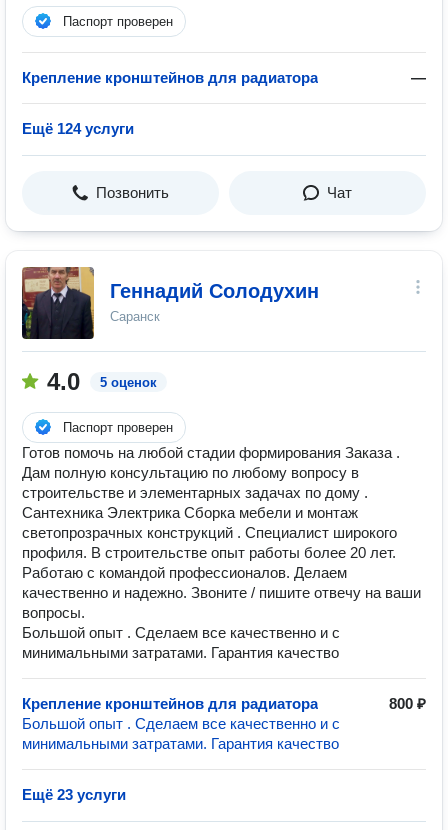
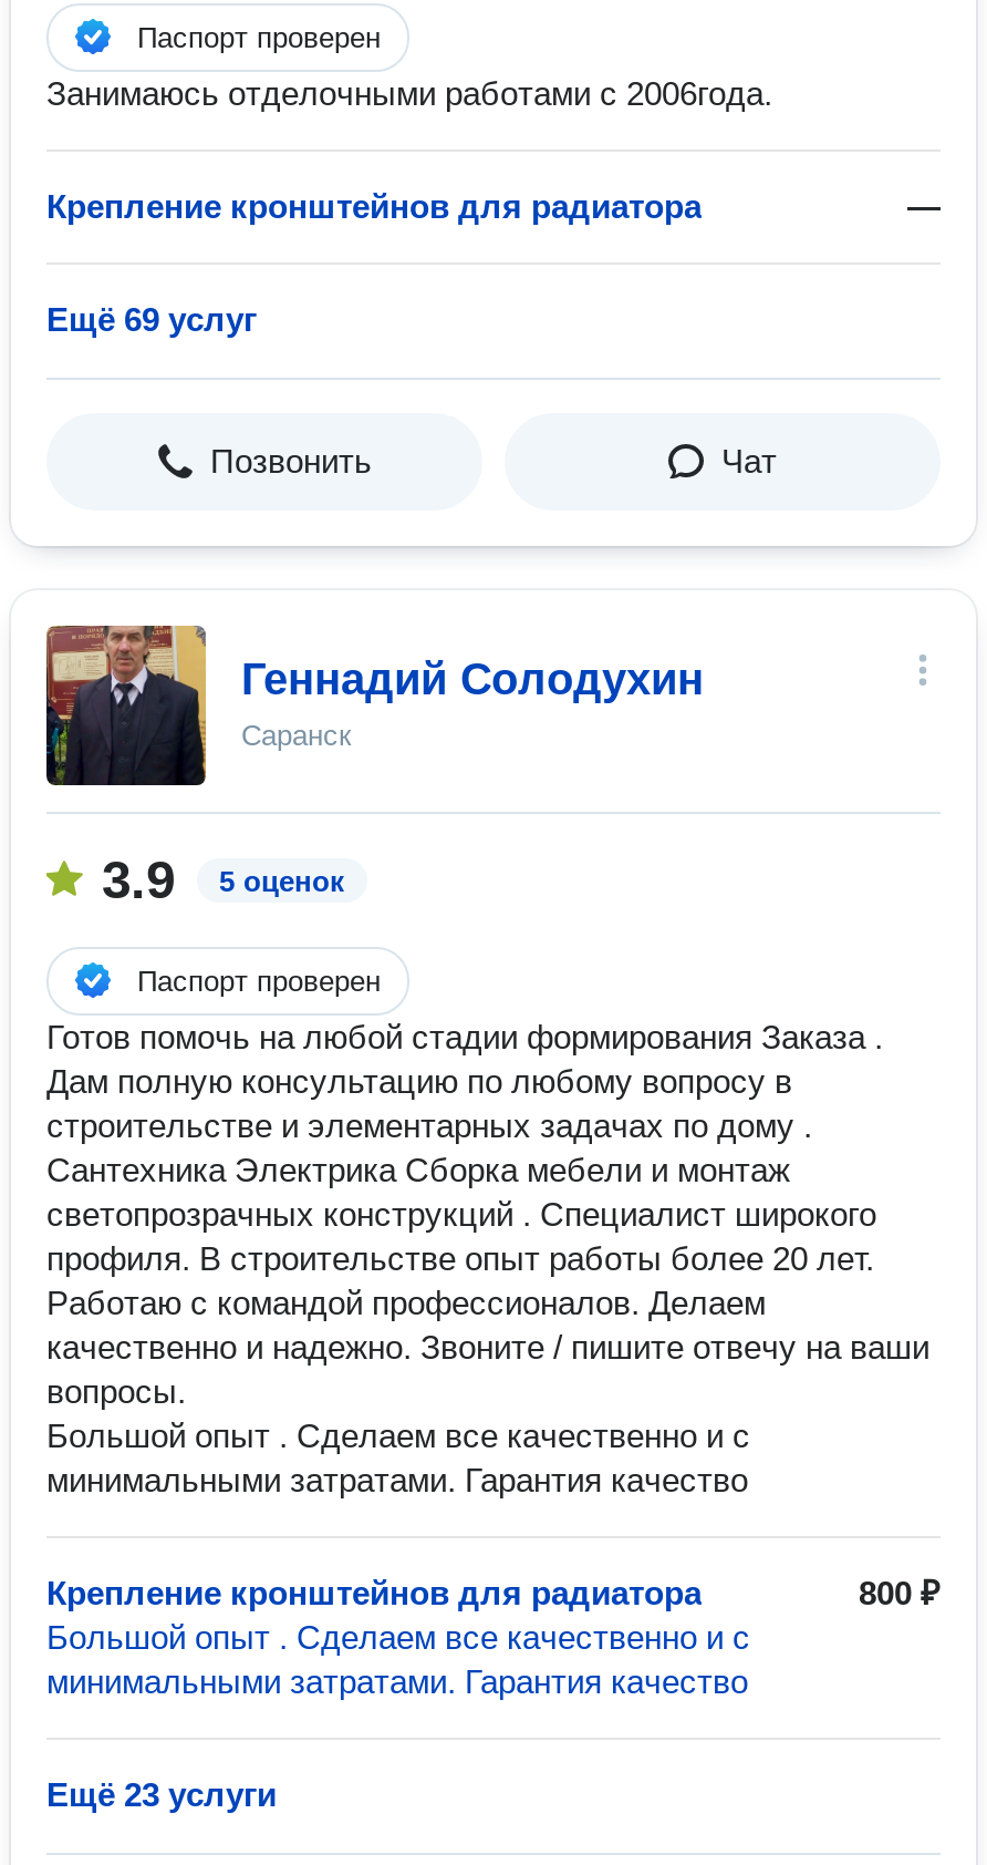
+ Занимаюсь отделочными работами с 2006года.

- Ещё 124 услуги
+ Ещё 69 услуг

- 4.0 5 оценок
+ 3.9 5 оценок
